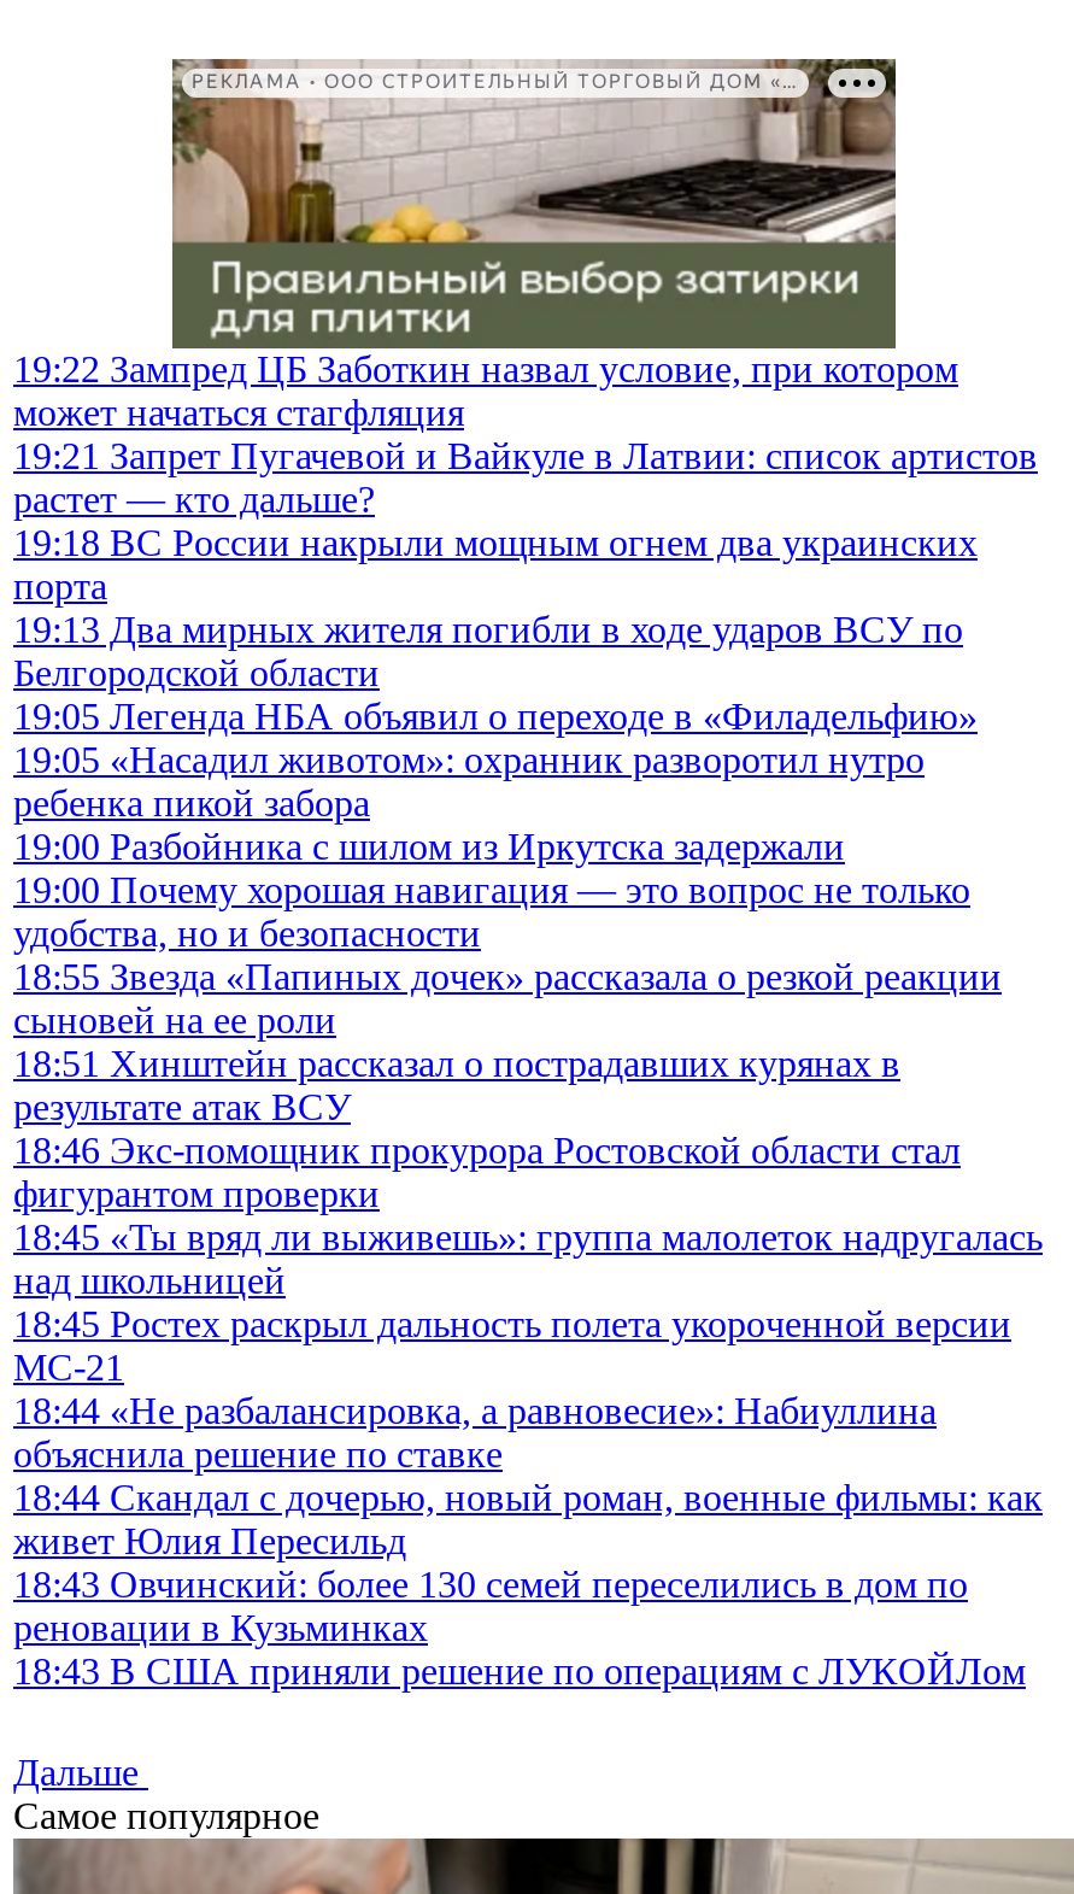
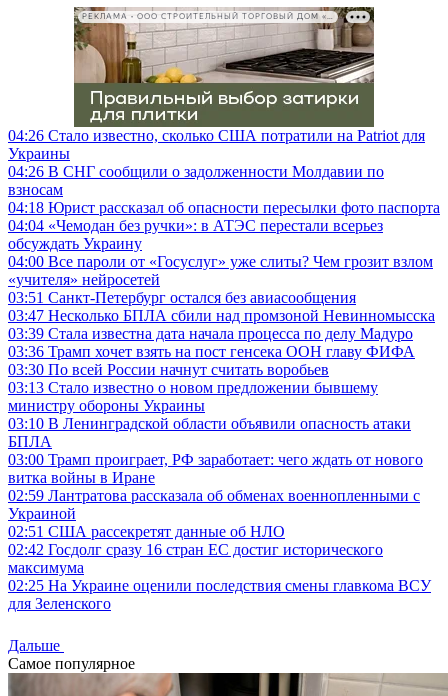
- 19:22 Зампред ЦБ Заботкин назвал условие, при котором
- может начаться стагфляция
- 19:21 Запрет Пугачевой и Вайкуле в Латвии: список артистов
- растет — кто дальше?
- 19:18 ВС России накрыли мощным огнем два украинских
- порта
- 19:13 Два мирных жителя погибли в ходе ударов ВСУ по
- Белгородской области
- 19:05 Легенда НБА объявил о переходе в «Филадельфию»
- 19:05 «Насадил животом»: охранник разворотил нутро
- ребенка пикой забора
- 19:00 Разбойника с шилом из Иркутска задержали
- 19:00 Почему хорошая навигация — это вопрос не только
- удобства, но и безопасности
- 18:55 Звезда «Папиных дочек» рассказала о резкой реакции
- сыновей на ее роли
- 18:51 Хинштейн рассказал о пострадавших курянах в
- результате атак ВСУ
- 18:46 Экс-помощник прокурора Ростовской области стал
- фигурантом проверки
- 18:45 «Ты вряд ли выживешь»: группа малолеток надругалась
- над школьницей
- 18:45 Ростех раскрыл дальность полета укороченной версии
- МС-21
- 18:44 «Не разбалансировка, а равновесие»: Набиуллина
- объяснила решение по ставке
- 18:44 Скандал с дочерью, новый роман, военные фильмы: как
- живет Юлия Пересильд
- 18:43 Овчинский: более 130 семей переселились в дом по
- реновации в Кузьминках
- 18:43 В США приняли решение по операциям с ЛУКОЙЛом
+ 04:26 Стало известно, сколько США потратили на Patriot для
+ Украины
+ 04:26 В СНГ сообщили о задолженности Молдавии по
+ взносам
+ 04:18 Юрист рассказал об опасности пересылки фото паспорта
+ 04:04 «Чемодан без ручки»: в АТЭС перестали всерьез
+ обсуждать Украину
+ 04:00 Все пароли от «Госуслуг» уже слиты? Чем грозит взлом
+ «учителя» нейросетей
+ 03:51 Санкт-Петербург остался без авиасообщения
+ 03:47 Несколько БПЛА сбили над промзоной Невинномысска
+ 03:39 Стала известна дата начала процесса по делу Мадуро
+ 03:36 Трамп хочет взять на пост генсека ООН главу ФИФА
+ 03:30 По всей России начнут считать воробьев
+ 03:13 Стало известно о новом предложении бывшему
+ министру обороны Украины
+ 03:10 В Ленинградской области объявили опасность атаки
+ БПЛА
+ 03:00 Трамп проиграет, РФ заработает: чего ждать от нового
+ витка войны в Иране
+ 02:59 Лантратова рассказала об обменах военнопленными с
+ Украиной
+ 02:51 США рассекретят данные об НЛО
+ 02:42 Госдолг сразу 16 стран ЕС достиг исторического
+ максимума
+ 02:25 На Украине оценили последствия смены главкома ВСУ
+ для Зеленского
